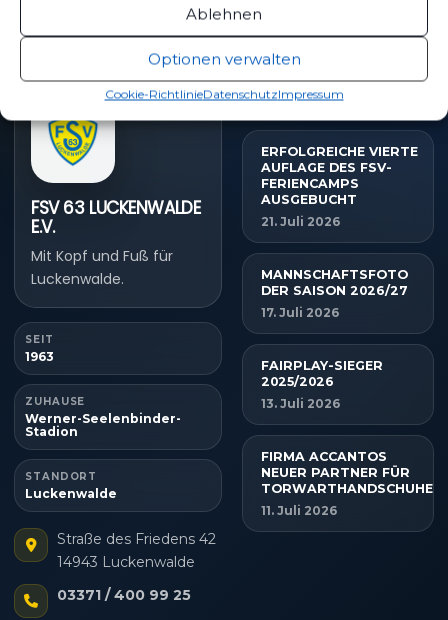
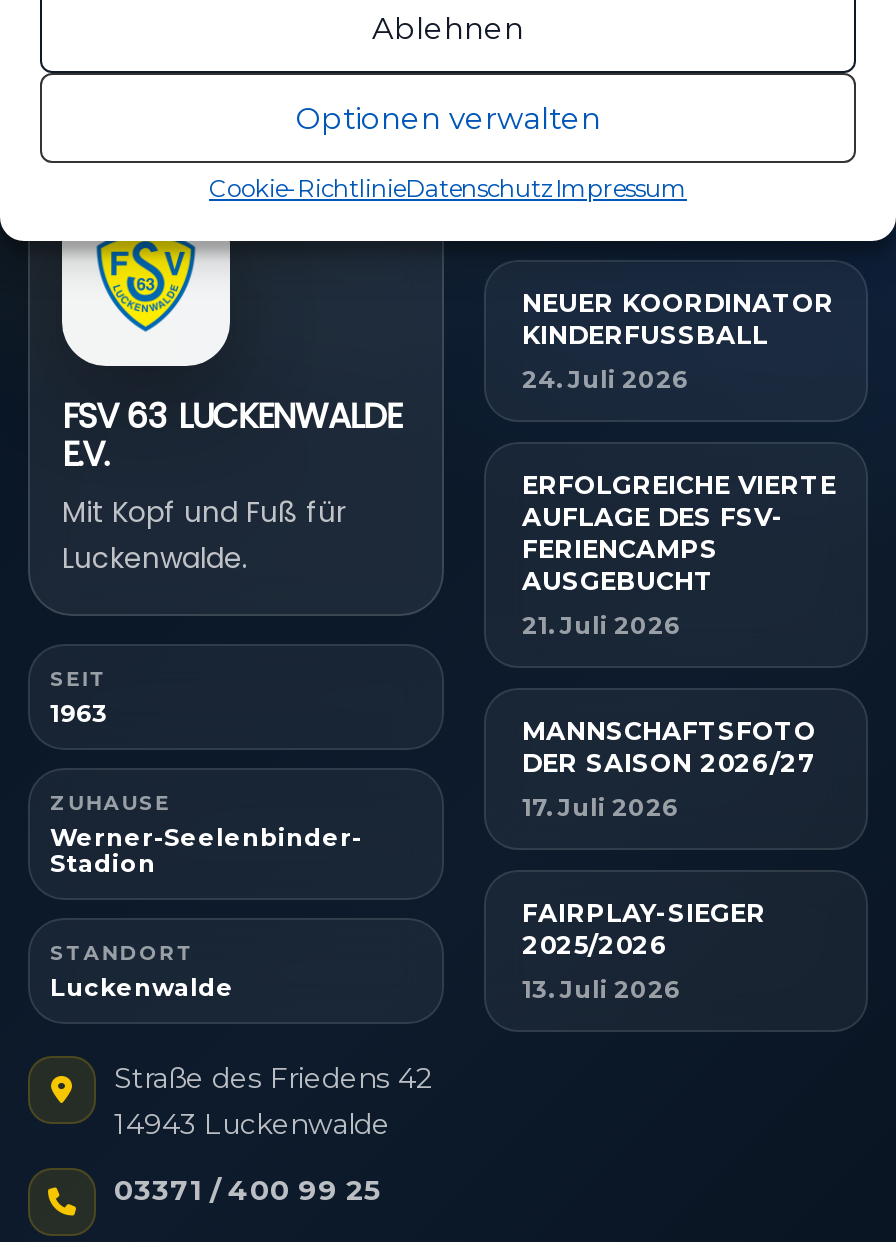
+ NEUER KOORDINATOR
+ KINDERFUSSBALL
+ 24. Juli 2026

moved down: ERFOLGREICHE VIERTE | AUFLAGE DES FSV- | FERIENCAMPS | ... | 2025/2026 | 13. Juli 2026

- FIRMA ACCANTOS
- NEUER PARTNER FÜR
- TORWARTHANDSCHUHE
- 11. Juli 2026
